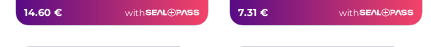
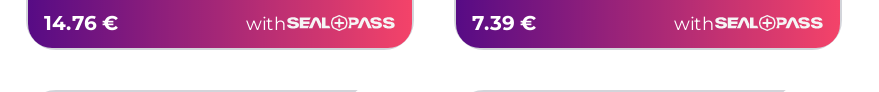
- 14.60 €
+ 14.76 €

- 7.31 €
+ 7.39 €
